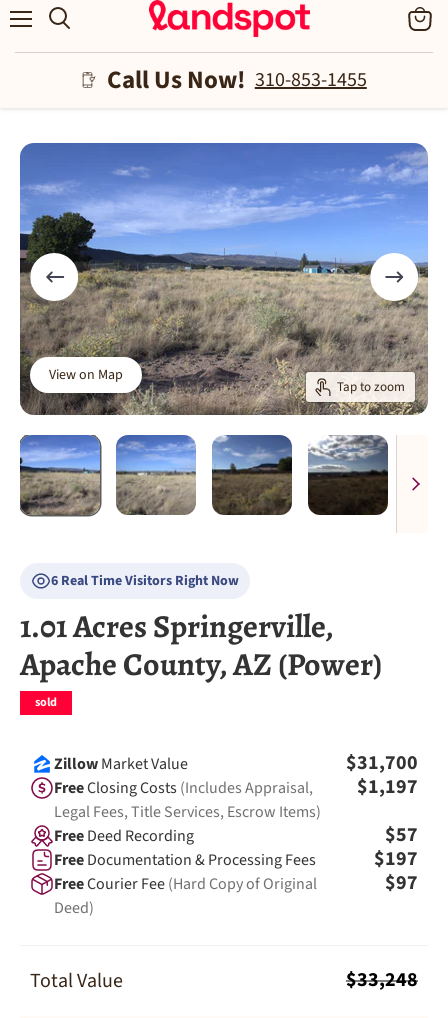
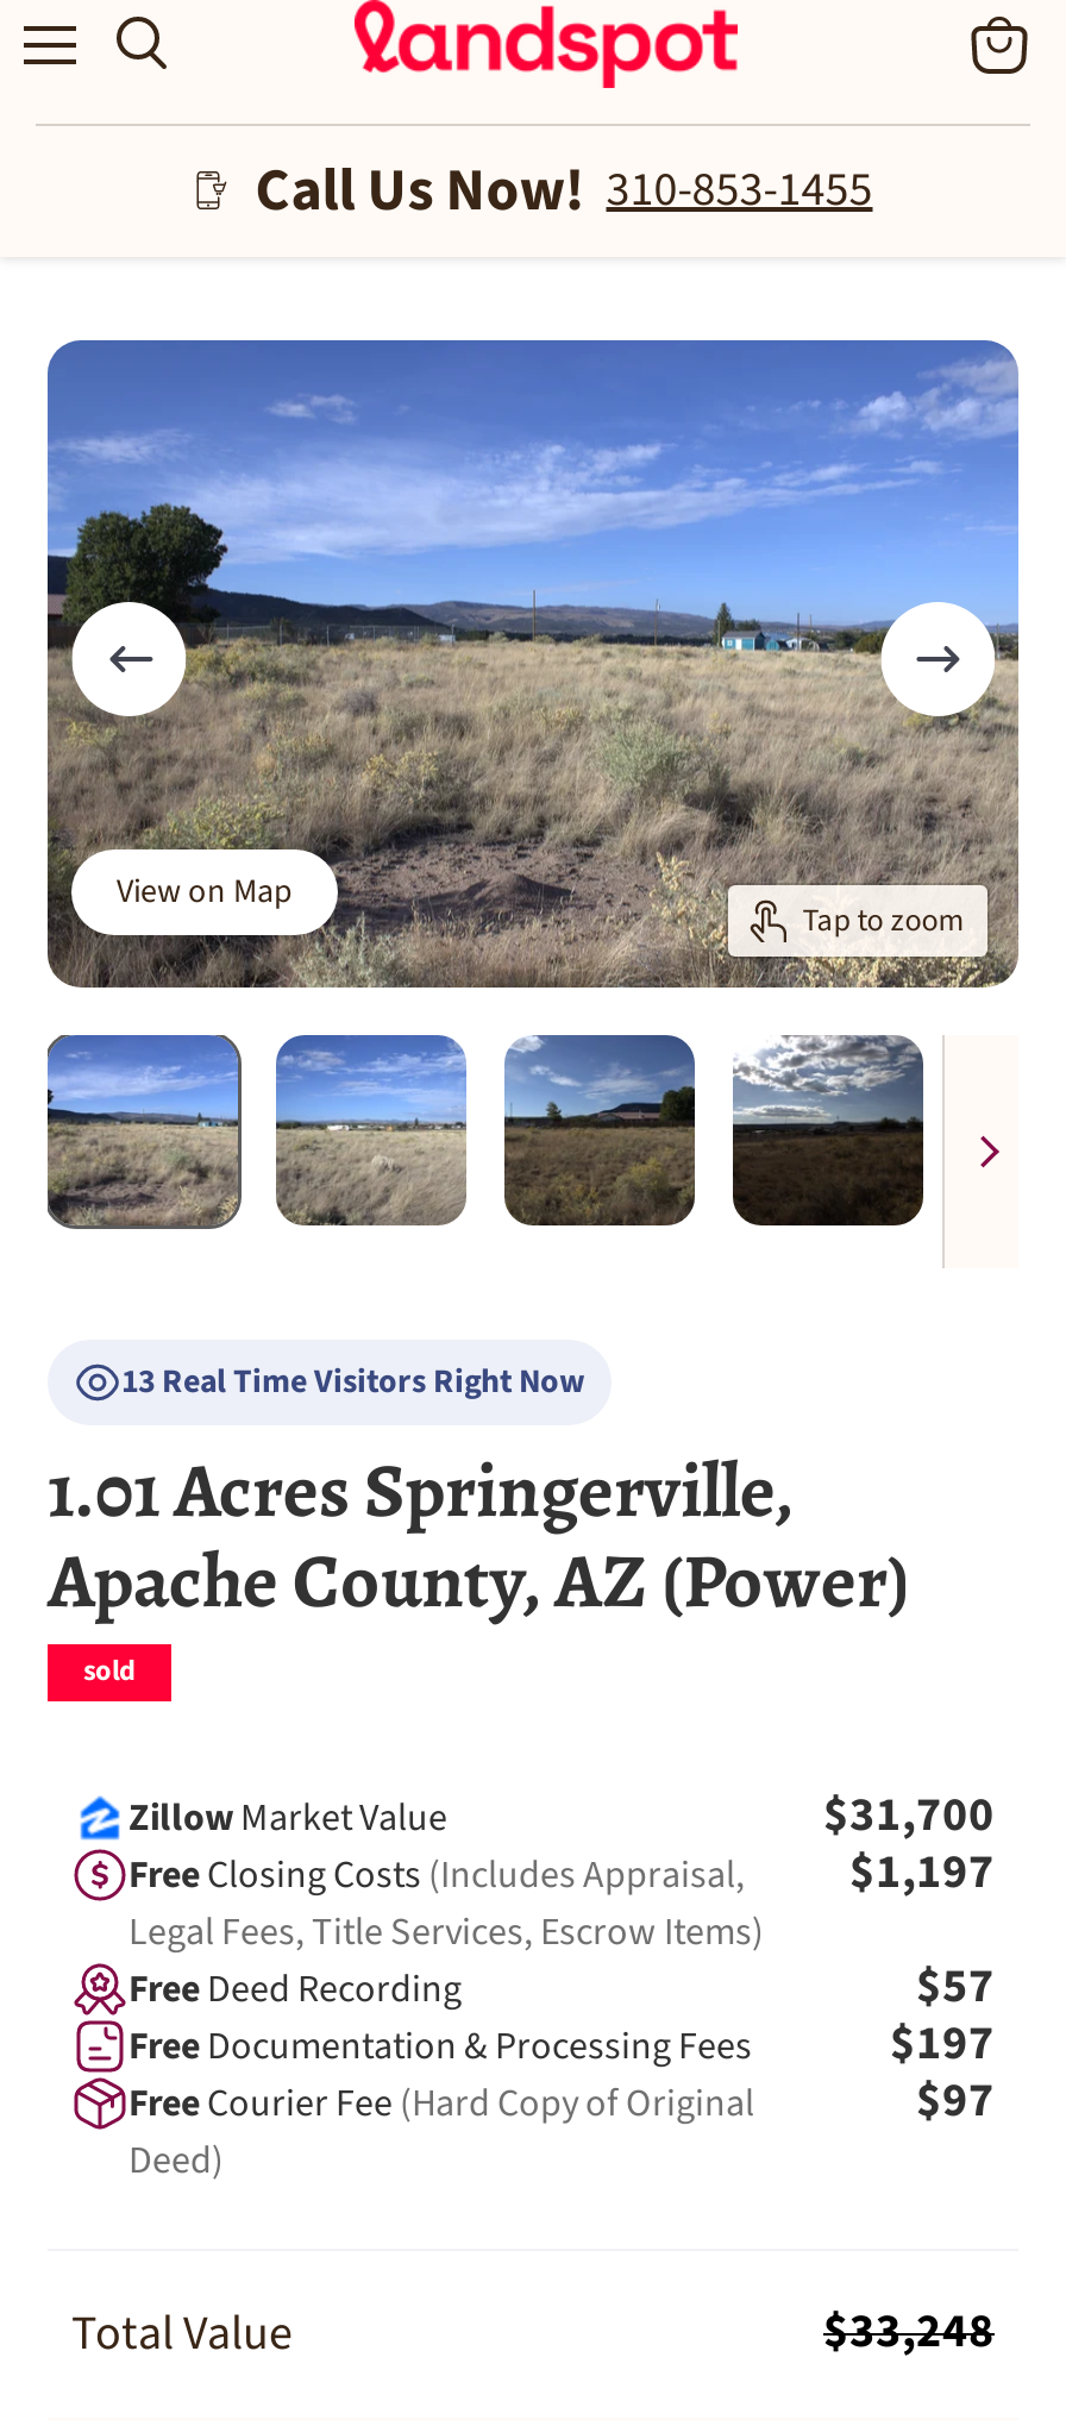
- 6 Real Time Visitors Right Now
+ 13 Real Time Visitors Right Now
